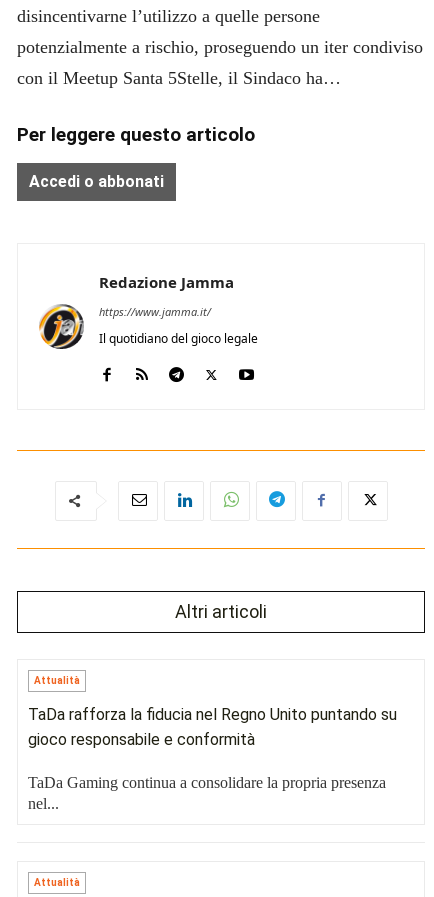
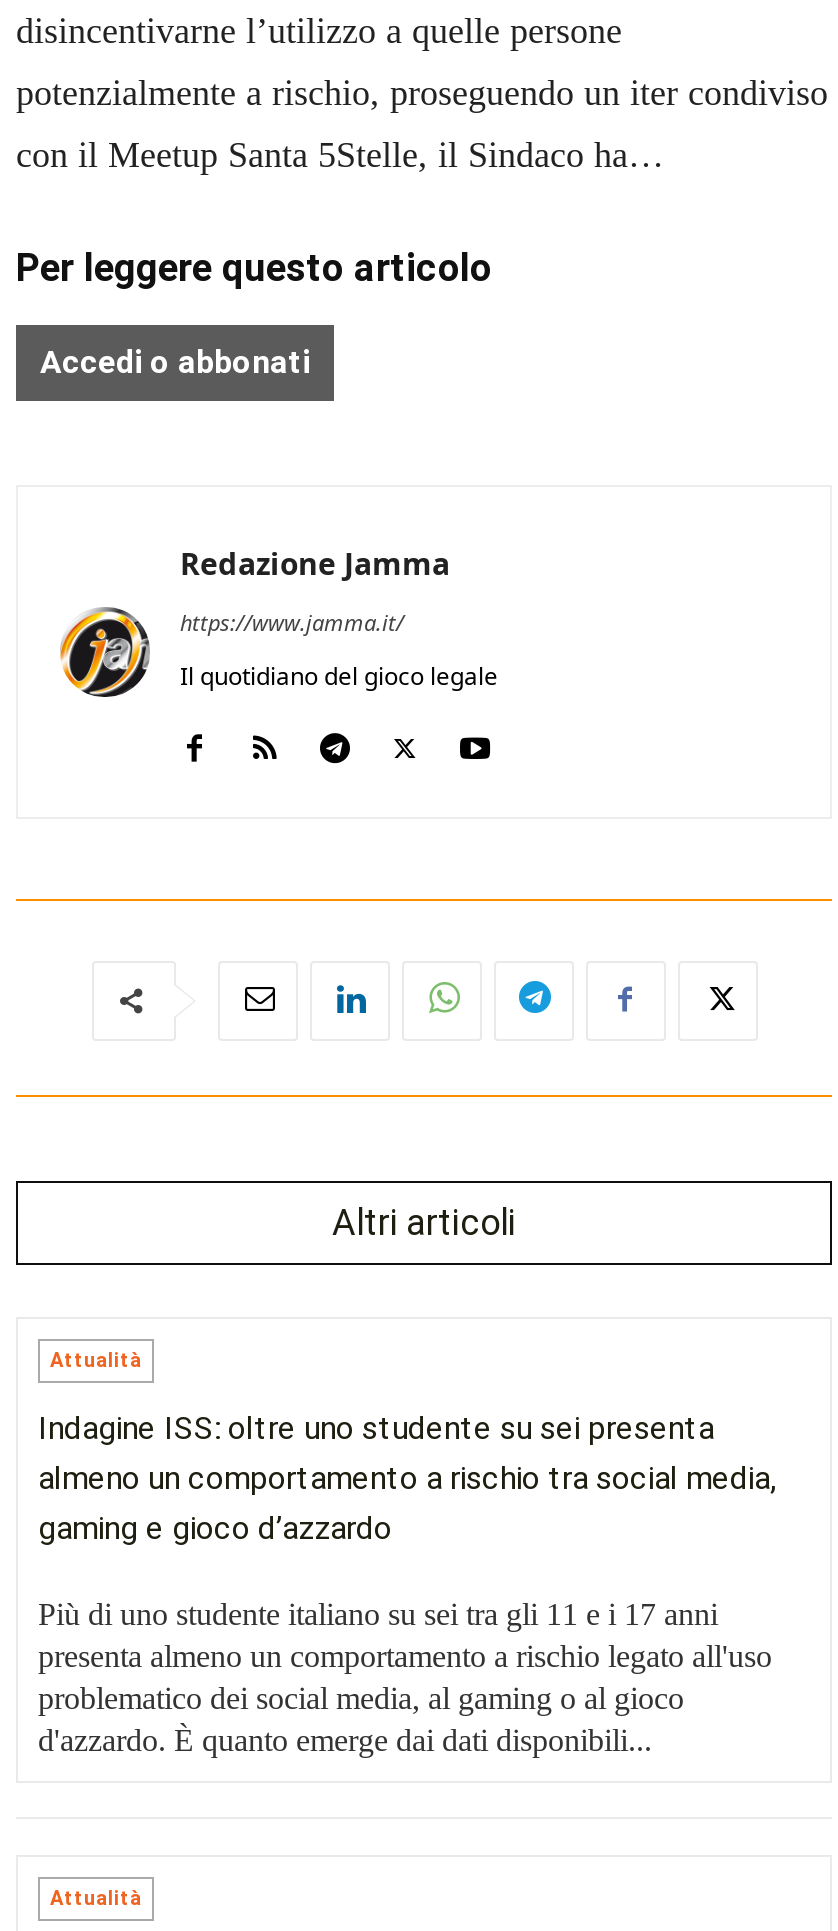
- TaDa rafforza la fiducia nel Regno Unito puntando su
- gioco responsabile e conformità
+ Indagine ISS: oltre uno studente su sei presenta
+ almeno un comportamento a rischio tra social media,
+ gaming e gioco d’azzardo

- TaDa Gaming continua a consolidare la propria presenza
- nel...
+ Più di uno studente italiano su sei tra gli 11 e i 17 anni
+ presenta almeno un comportamento a rischio legato all'uso
+ problematico dei social media, al gaming o al gioco
+ d'azzardo. È quanto emerge dai dati disponibili...
